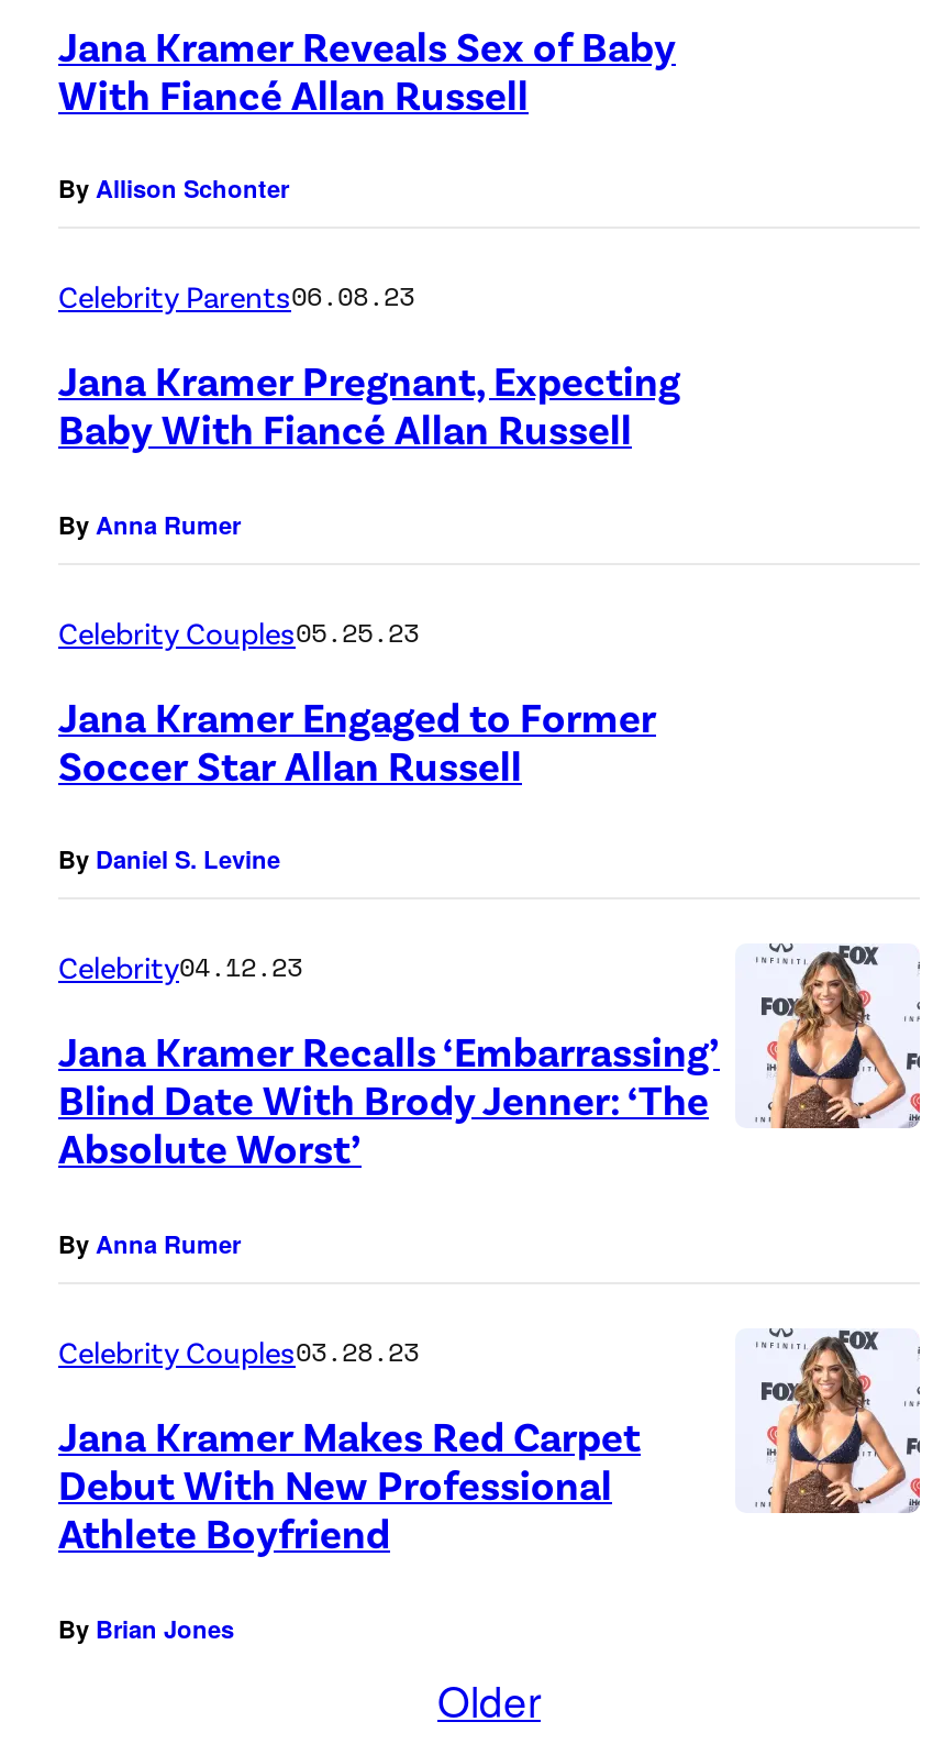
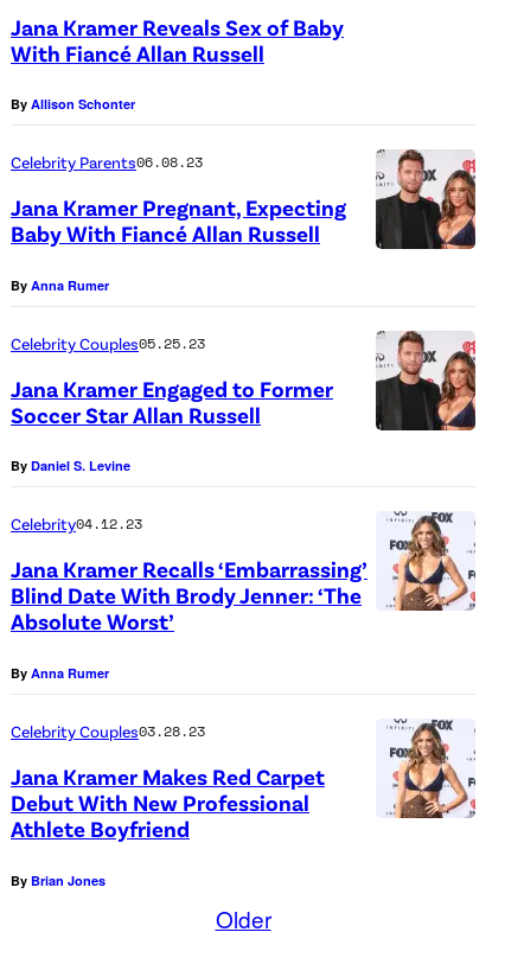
+ [image]

+ [image]
